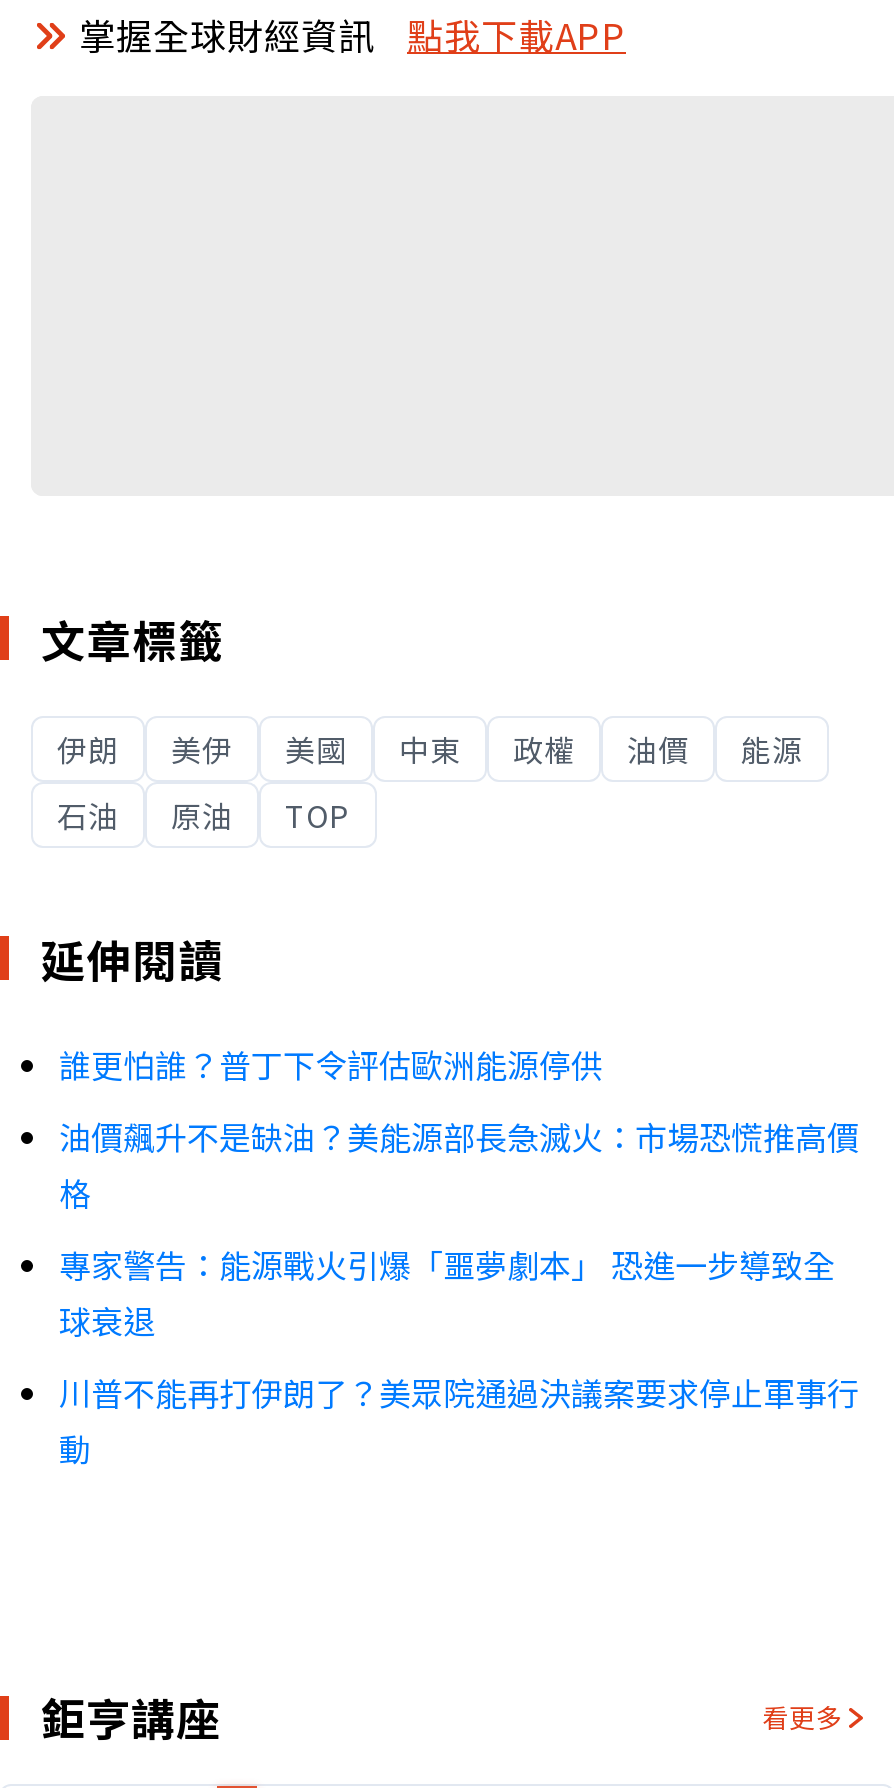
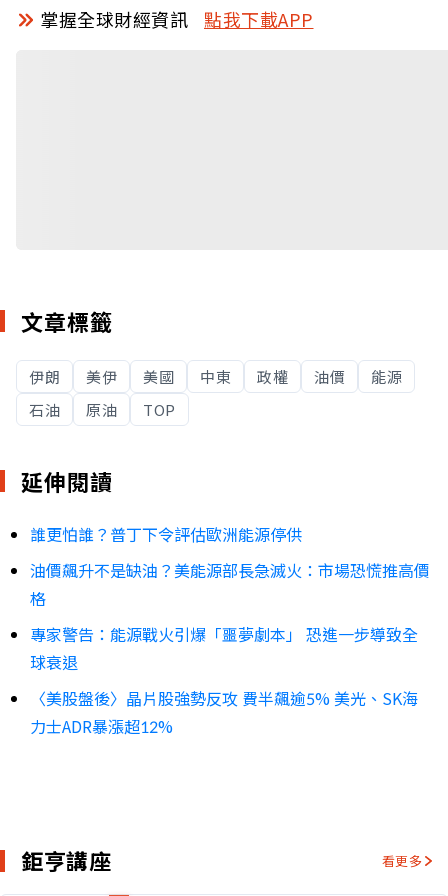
- 川普不能再打伊朗了？美眾院通過決議案要求停止軍事行
- 動
+ 〈美股盤後〉晶片股強勢反攻 費半飆逾5% 美光、SK海
+ 力士ADR暴漲超12%
